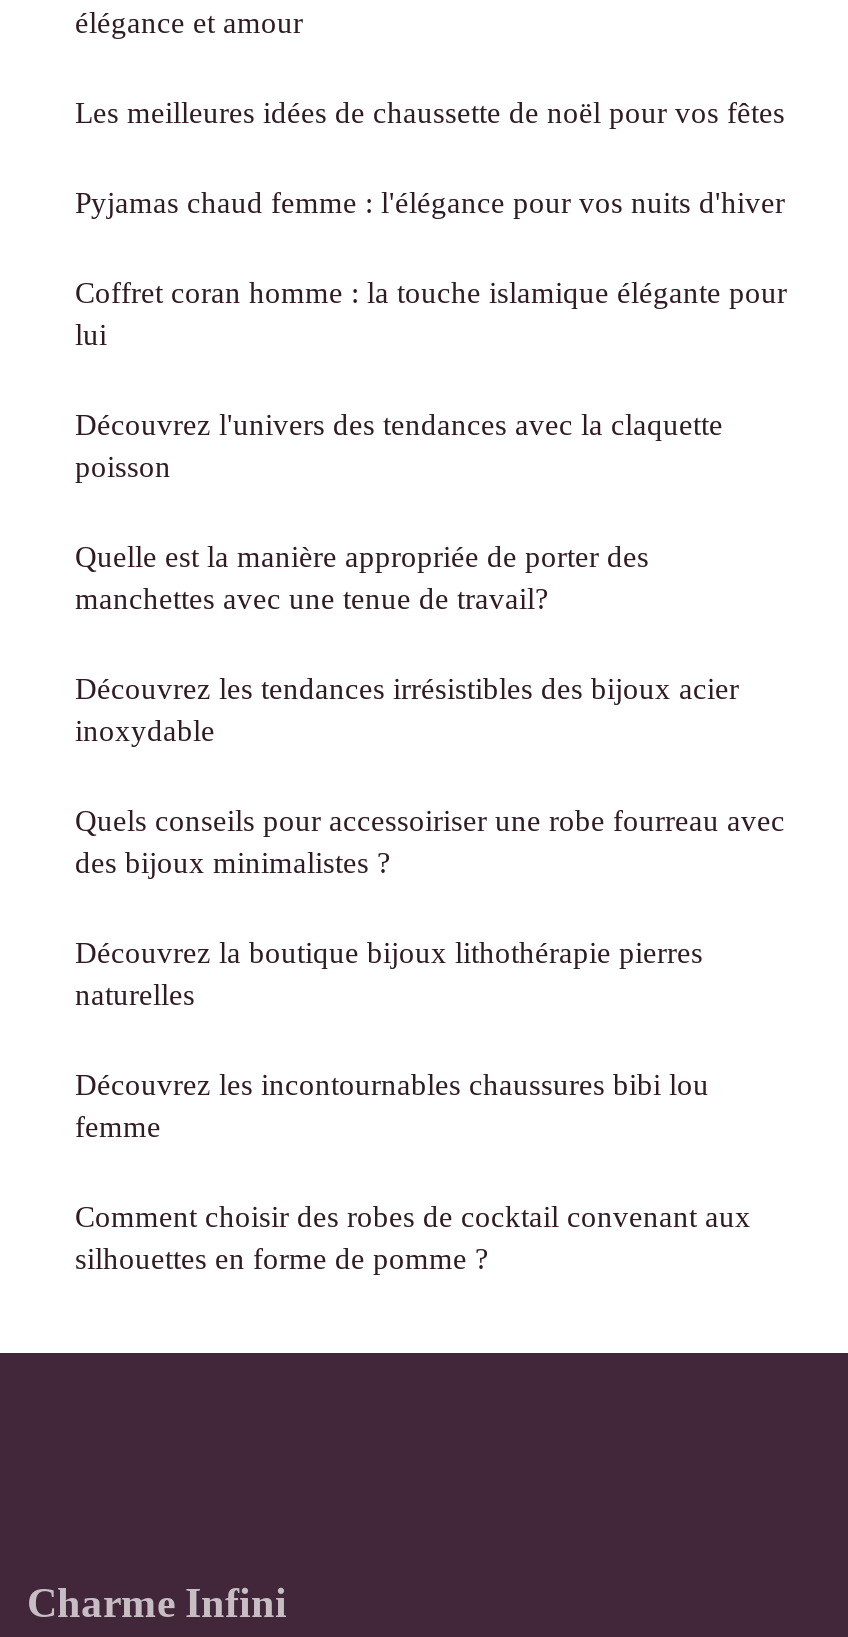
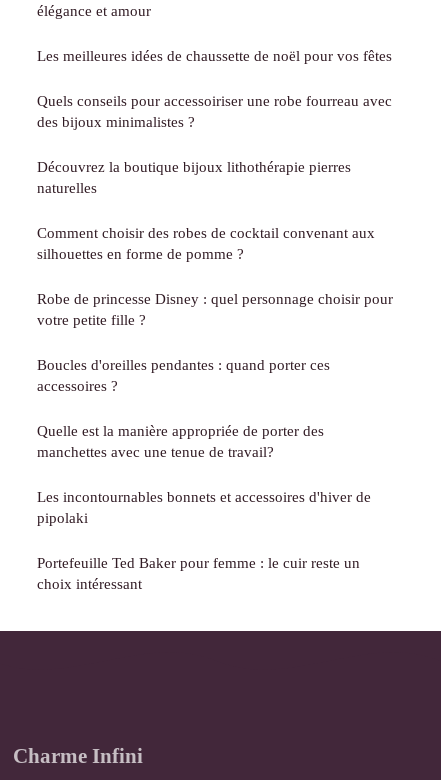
- Pyjamas chaud femme : l'élégance pour vos nuits d'hiver
- Coffret coran homme : la touche islamique élégante pour
- lui
- Découvrez l'univers des tendances avec la claquette
- poisson
- Découvrez les tendances irrésistibles des bijoux acier
- inoxydable

moved down: Quelle est la manière appropriée de porter des | manchettes avec une tenue de travail?

moved up: Quels conseils pour accessoiriser une robe fourreau avec | des bijoux minimalistes ? | Découvrez la boutique bijoux lithothérapie pierres | naturelles

- Découvrez les incontournables chaussures bibi lou
- femme

moved up: Comment choisir des robes de cocktail convenant aux | silhouettes en forme de pomme ?

+ Robe de princesse Disney : quel personnage choisir pour
+ votre petite fille ?
+ Boucles d'oreilles pendantes : quand porter ces
+ accessoires ?
+ Les incontournables bonnets et accessoires d'hiver de
+ pipolaki
+ Portefeuille Ted Baker pour femme : le cuir reste un
+ choix intéressant
